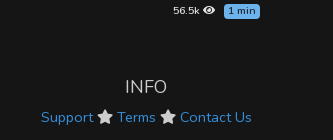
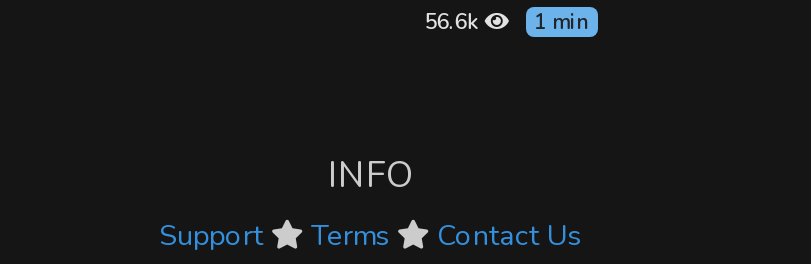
- 56.5k 1 min
+ 56.6k 1 min
